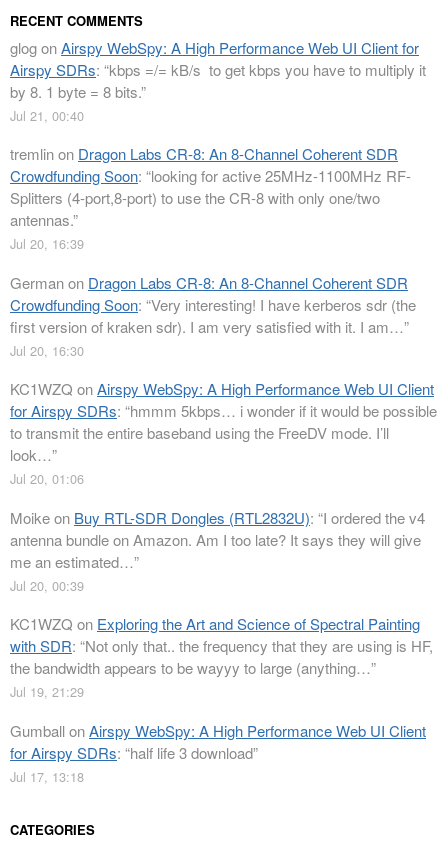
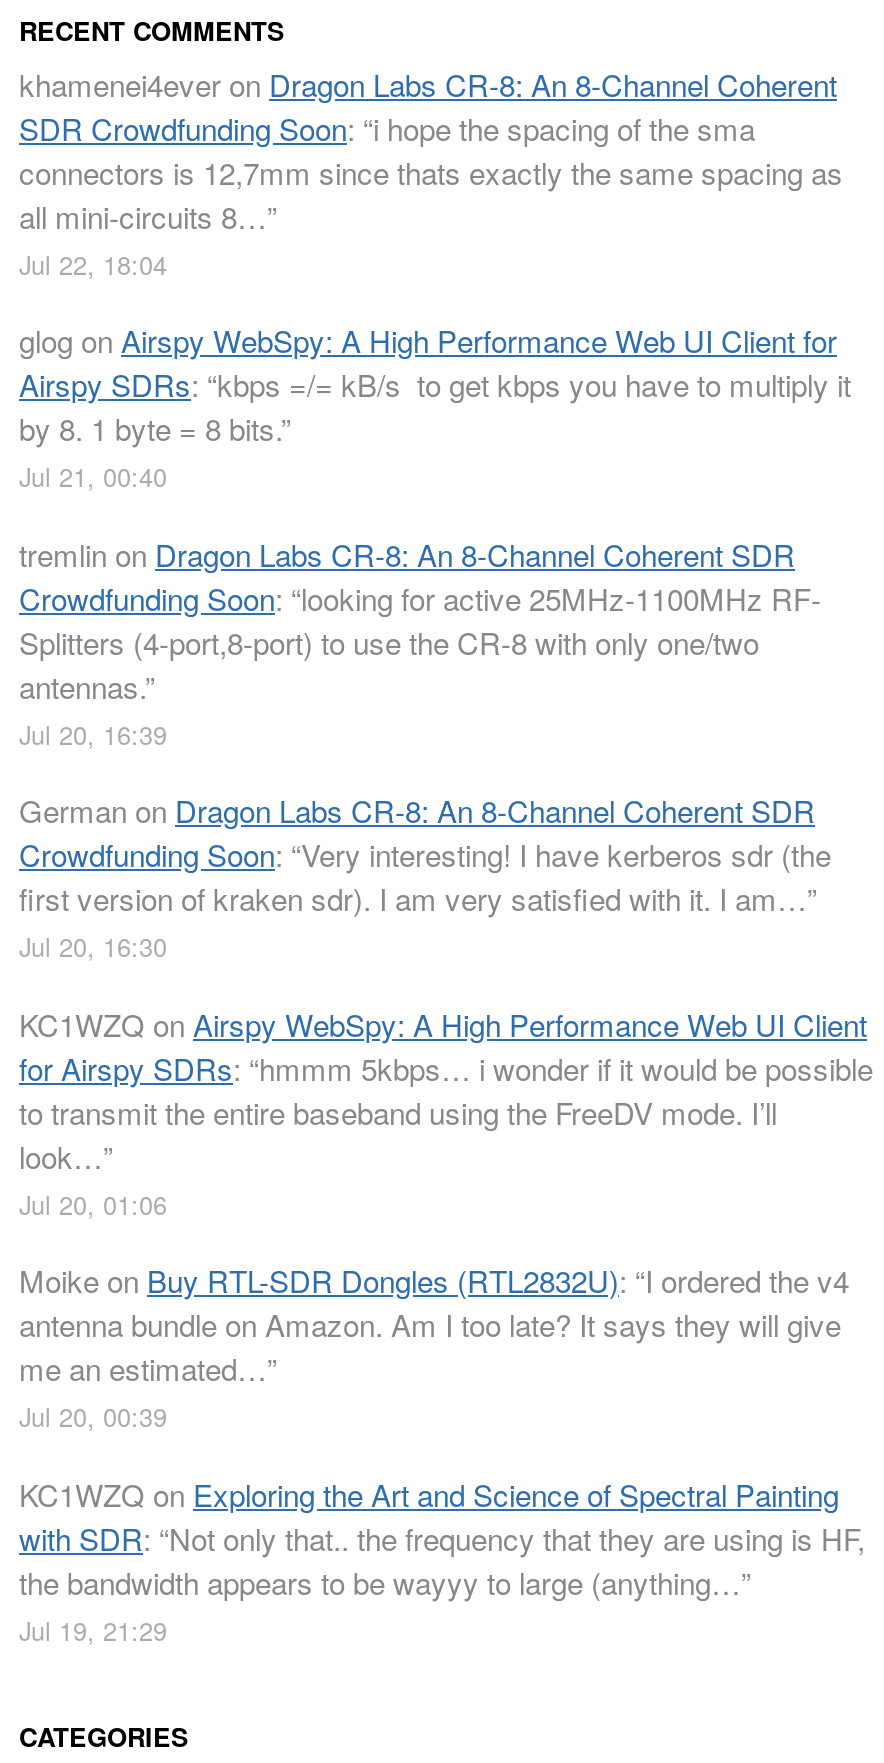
+ khamenei4ever on Dragon Labs CR-8: An 8-Channel Coherent
+ SDR Crowdfunding Soon: “i hope the spacing of the sma
+ connectors is 12,7mm since thats exactly the same spacing as
+ all mini-circuits 8…”
+ Jul 22, 18:04

moved down: glog on Airspy WebSpy: A High Performance Web UI Client for | Airspy SDRs: “kbps =/= kB/s to get kbps you have to multiply it | by 8. 1 byte = 8 bits.” | ... | the bandwidth appears to be wayyy to large (anything…” | Jul 19, 21:29

- Gumball on Airspy WebSpy: A High Performance Web UI Client
- for Airspy SDRs: “half life 3 download”
- Jul 17, 13:18
